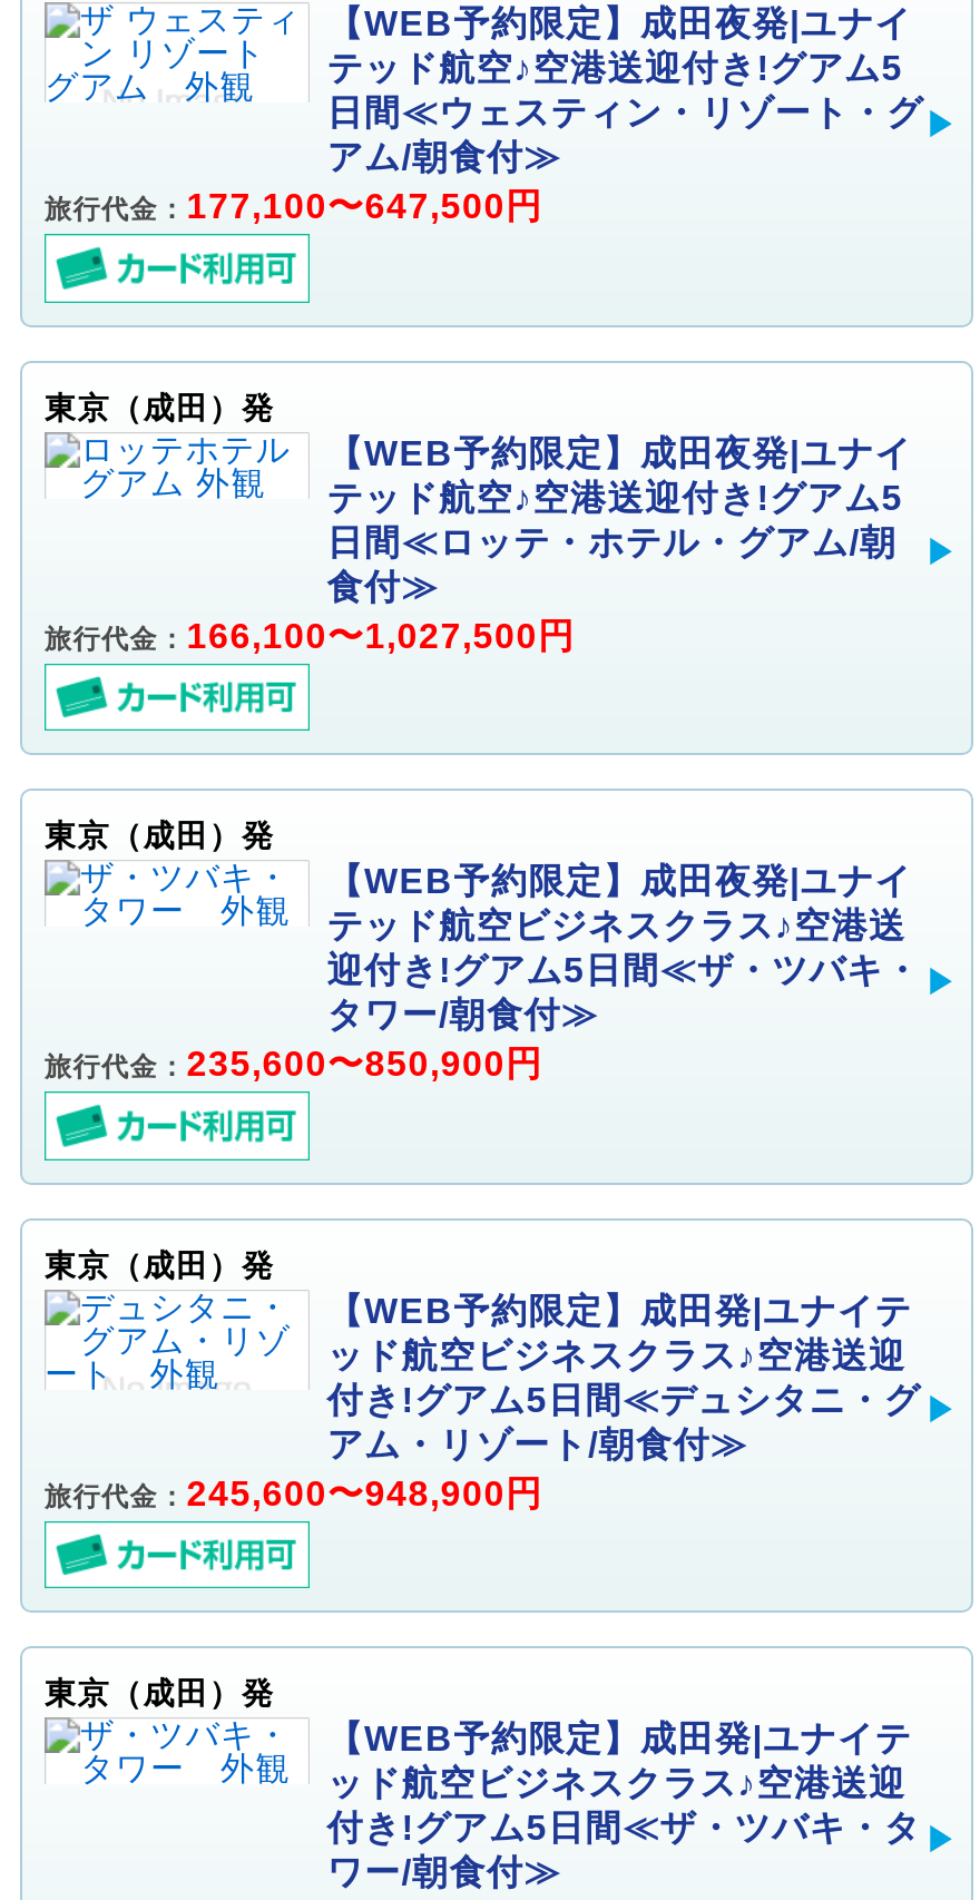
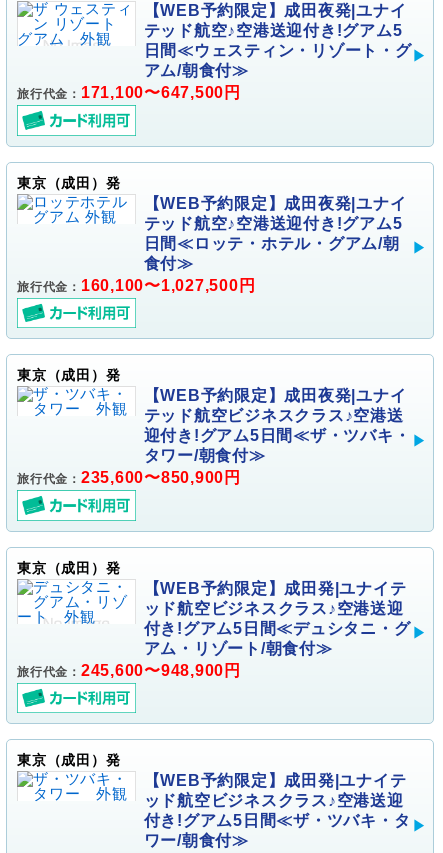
- 旅行代金：177,100〜647,500円
+ 旅行代金：171,100〜647,500円

- 旅行代金：166,100〜1,027,500円
+ 旅行代金：160,100〜1,027,500円
